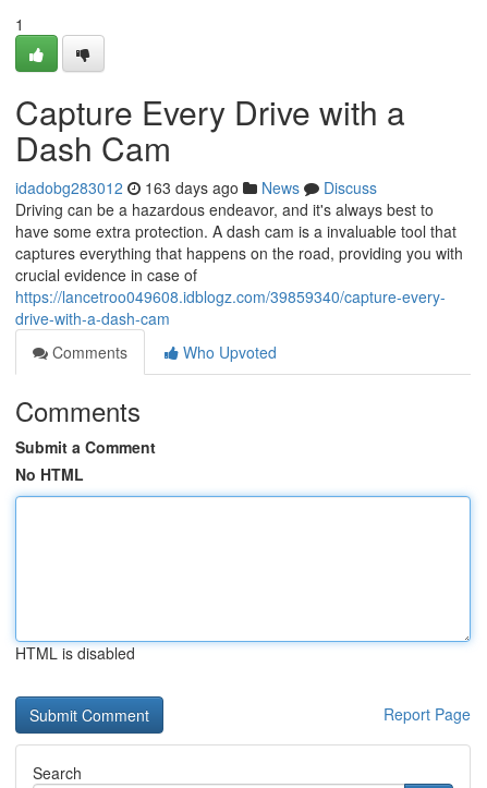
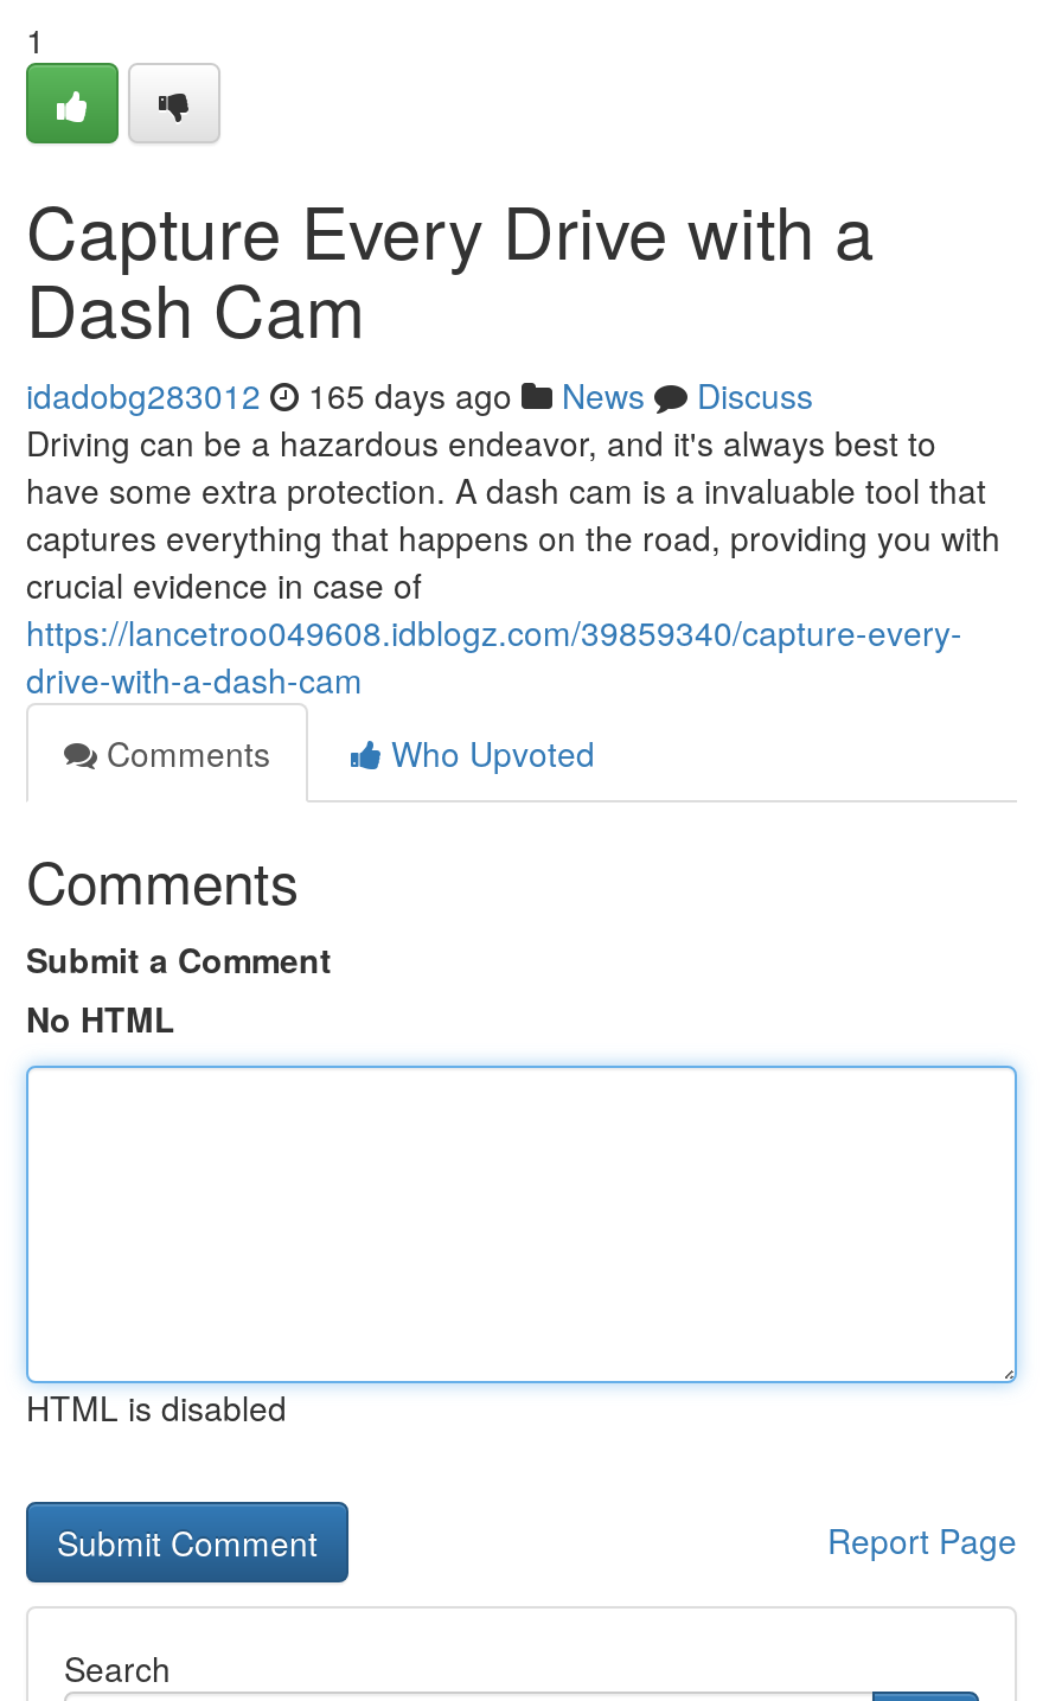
- idadobg283012 163 days ago News Discuss
+ idadobg283012 165 days ago News Discuss
